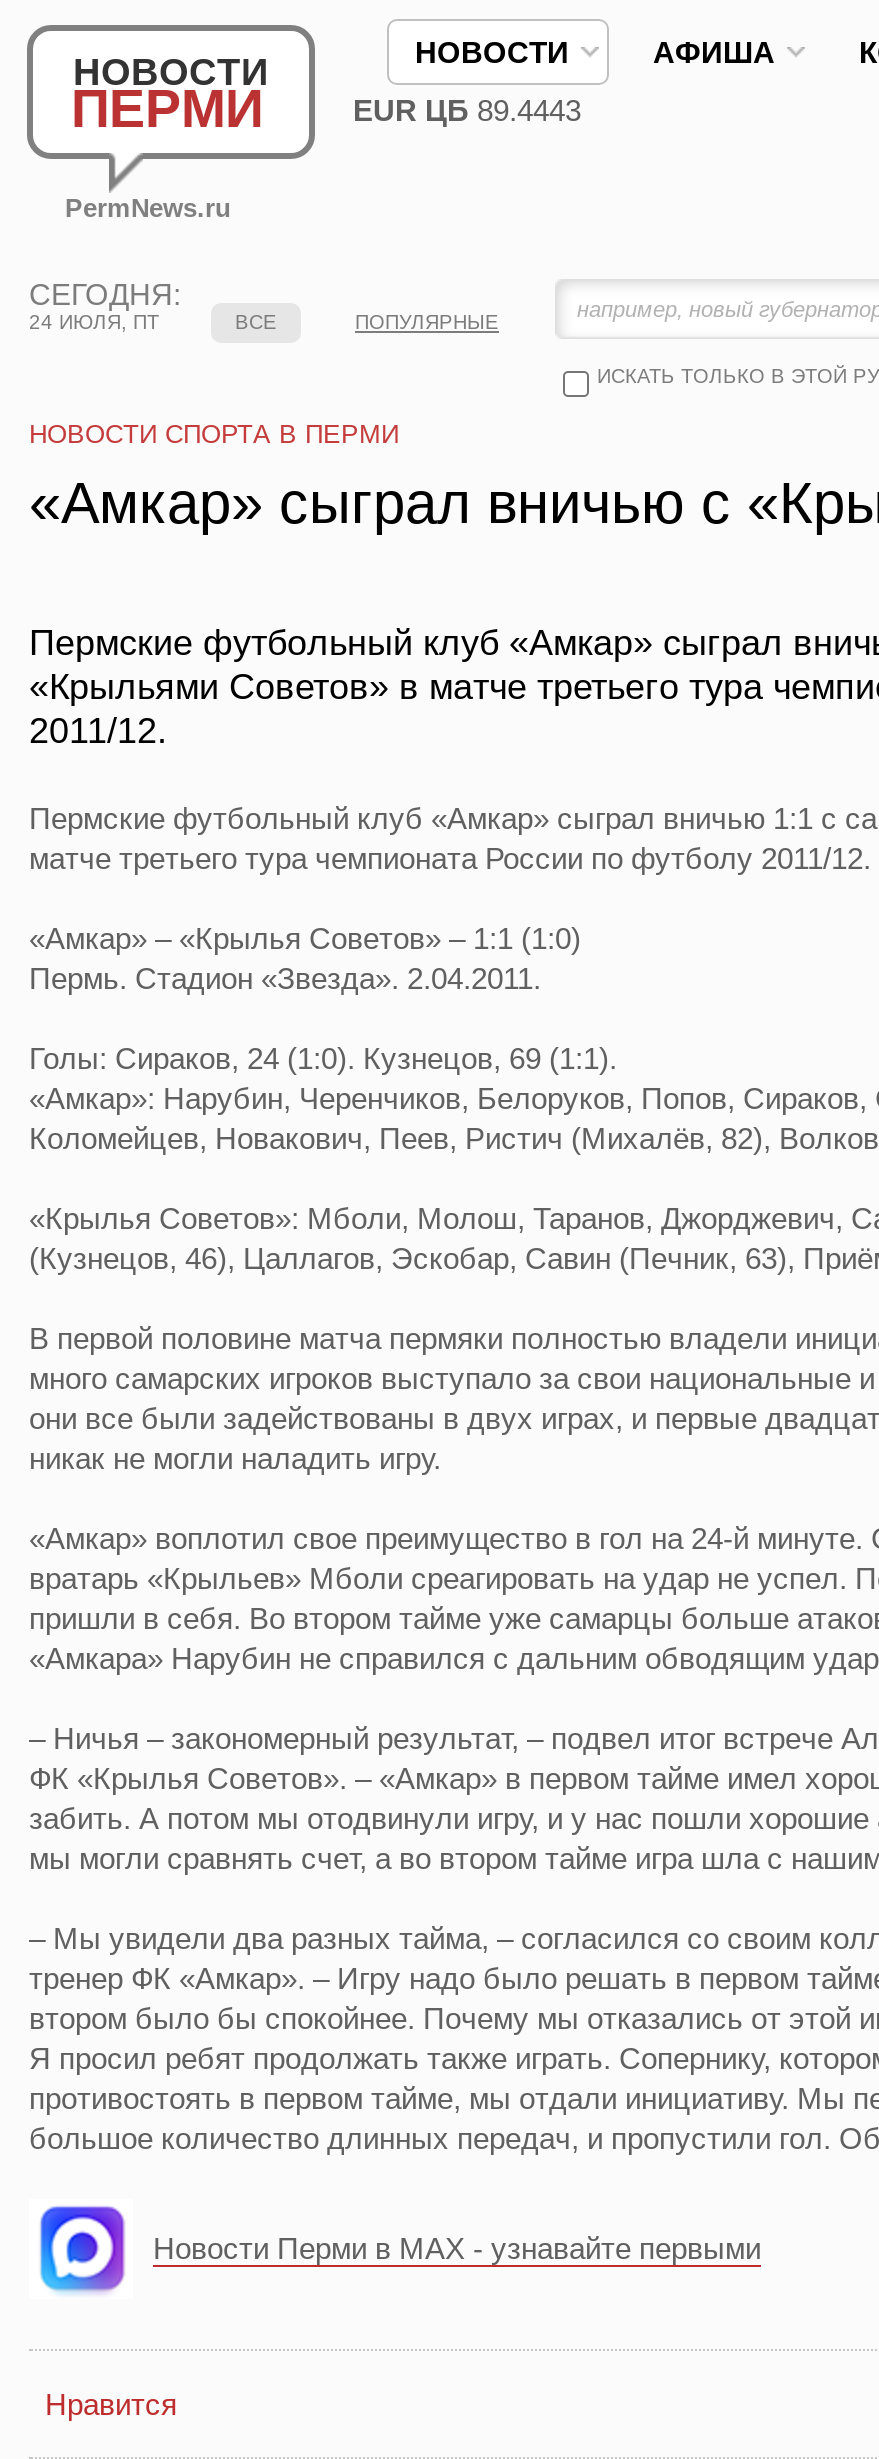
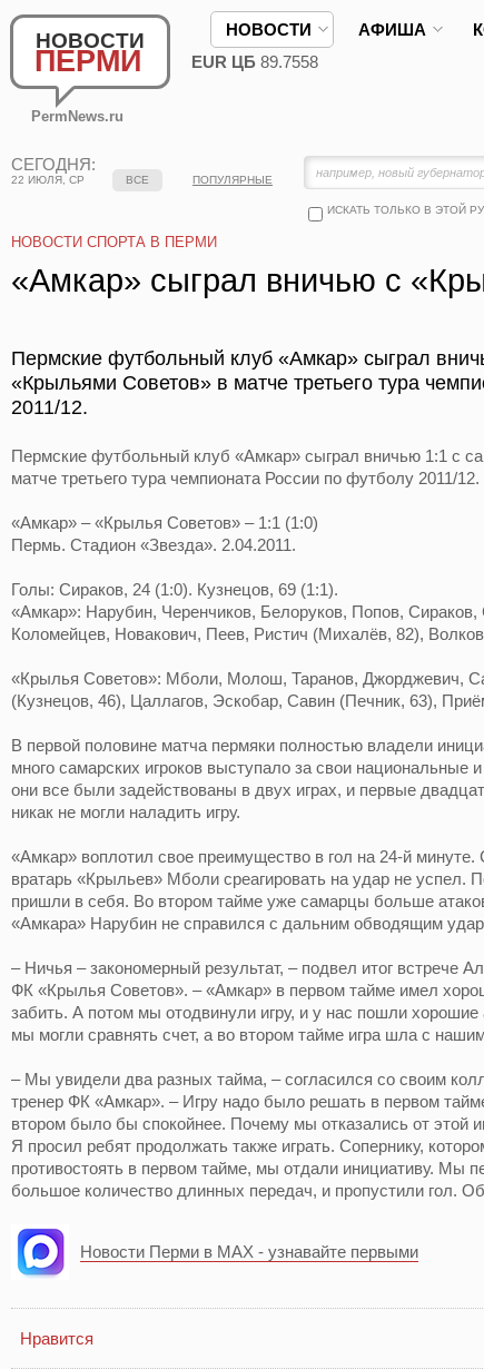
- EUR ЦБ 89.4443
+ EUR ЦБ 89.7558

- 24 ИЮЛЯ, ПТ
+ 22 ИЮЛЯ, СР
